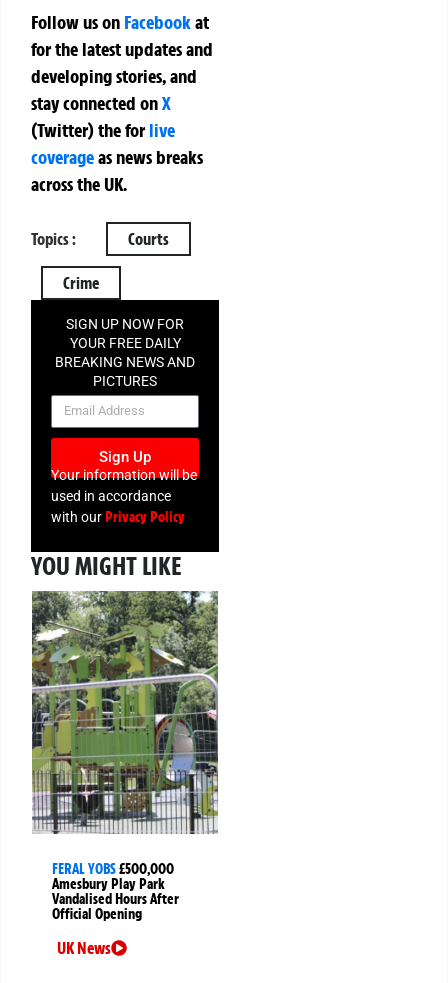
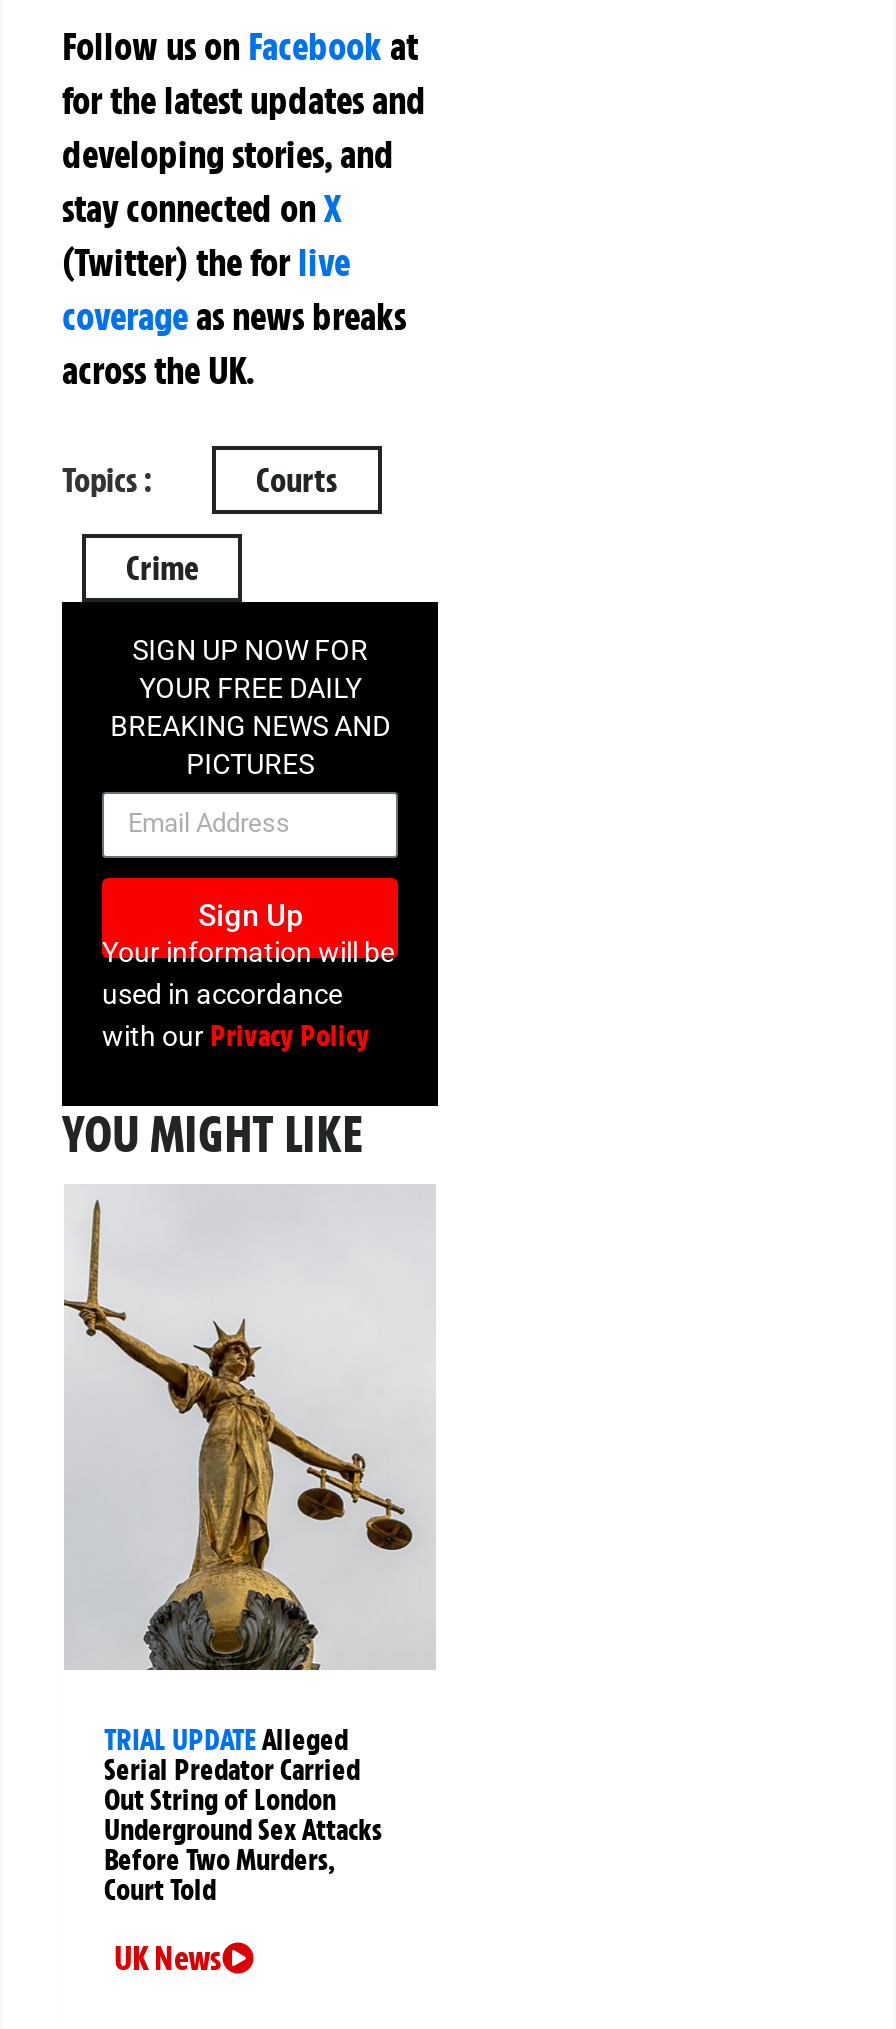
- [image]
- FERAL YOBS £500,000
- Amesbury Play Park
- Vandalised Hours After
- Official Opening
+ [image]
+ TRIAL UPDATE Alleged
+ Serial Predator Carried
+ Out String of London
+ Underground Sex Attacks
+ Before Two Murders,
+ Court Told
